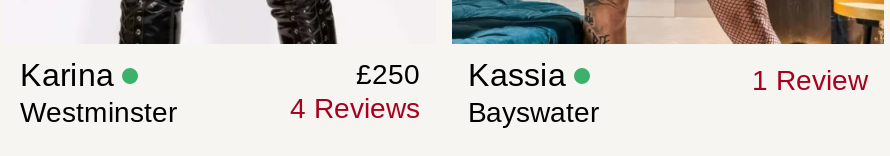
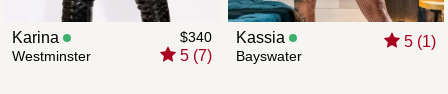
- £250
- 4 Reviews
+ $340
+ 5 (7)

- 1 Review
+ 5 (1)
